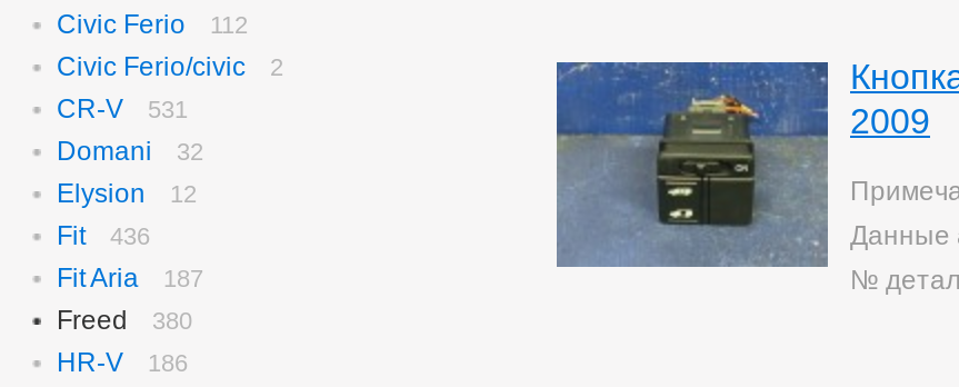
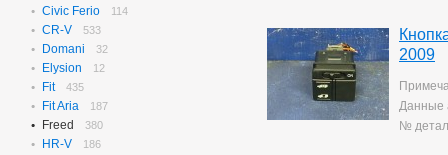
- 112
- Civic Ferio/civic
- 2
+ 114

- CR-V 531
+ CR-V 533

- Fit 436
+ Fit 435
